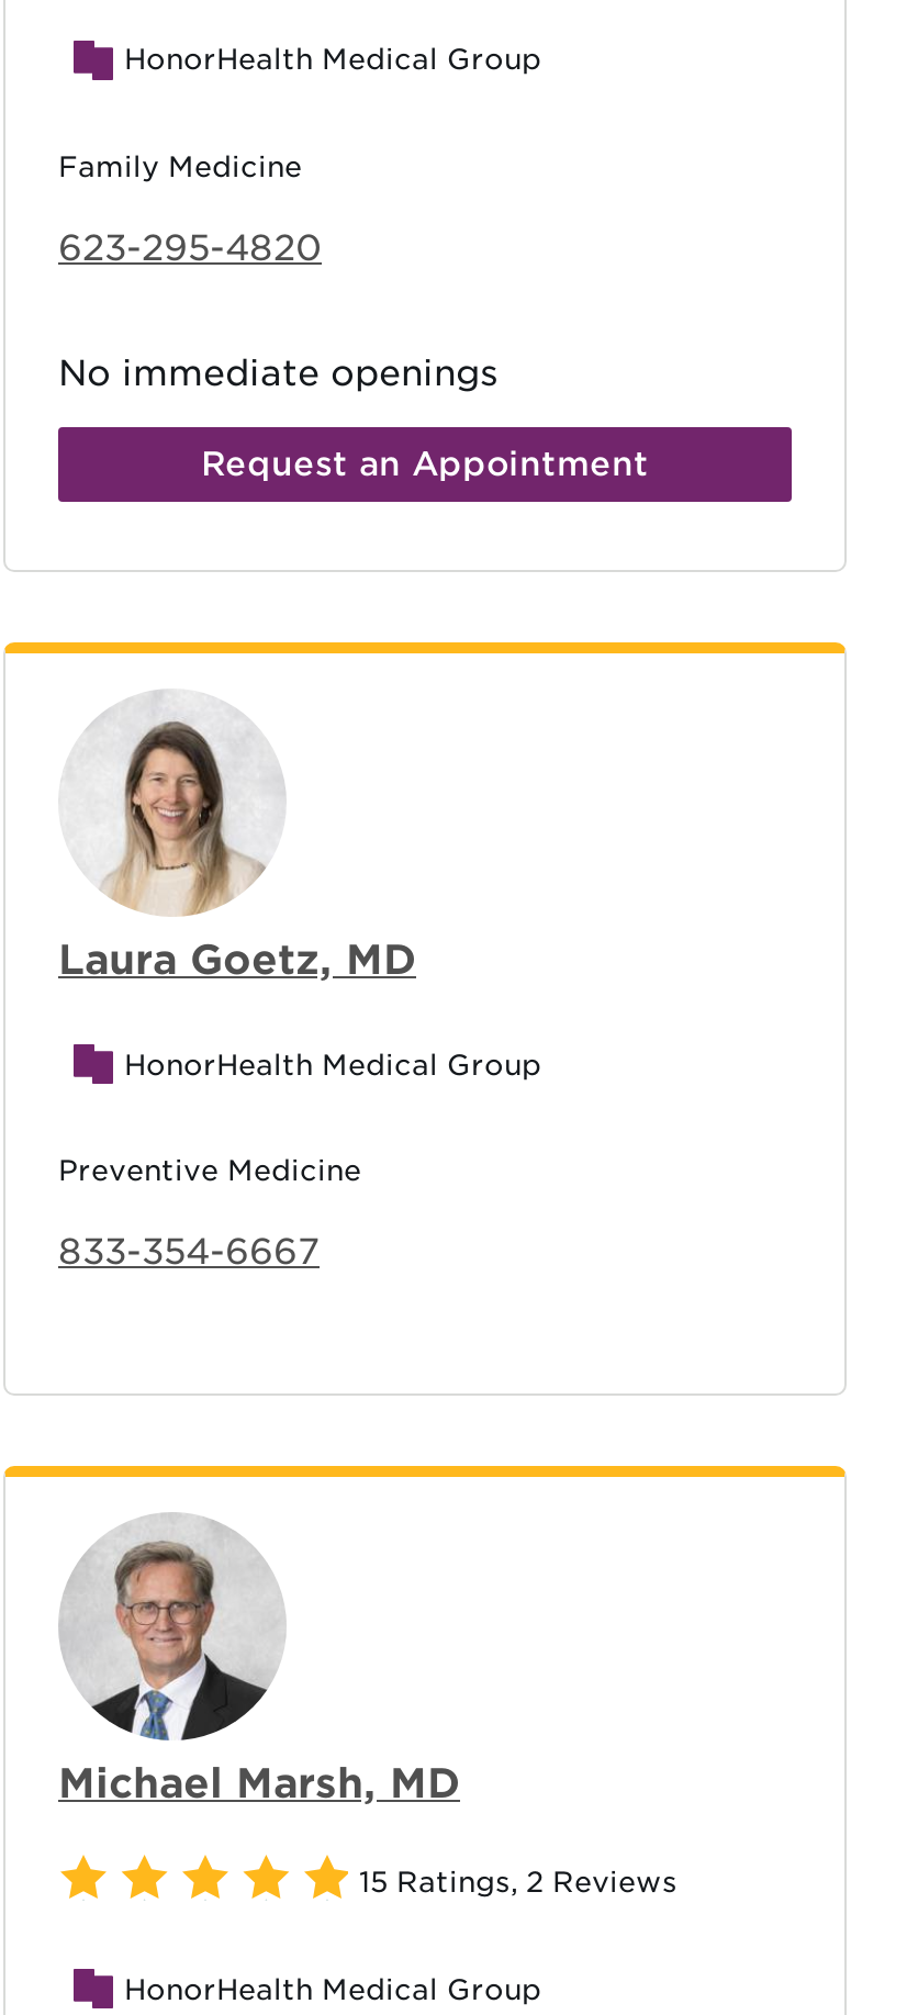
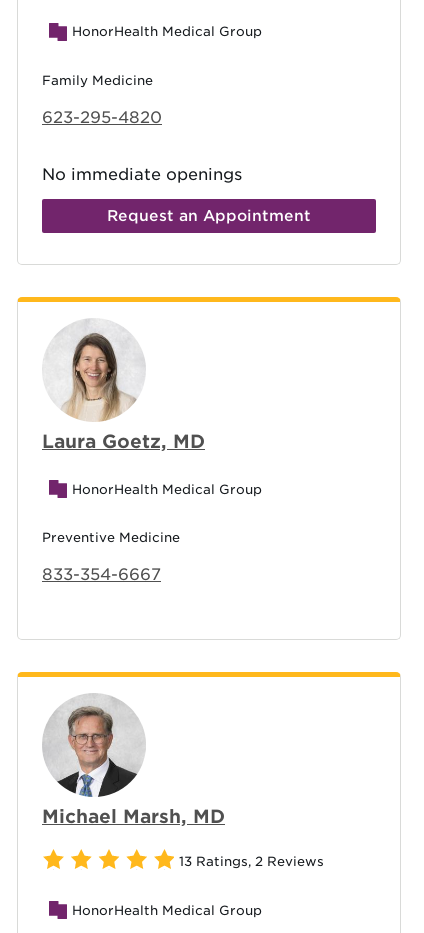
- 15 Ratings, 2 Reviews
+ 13 Ratings, 2 Reviews
